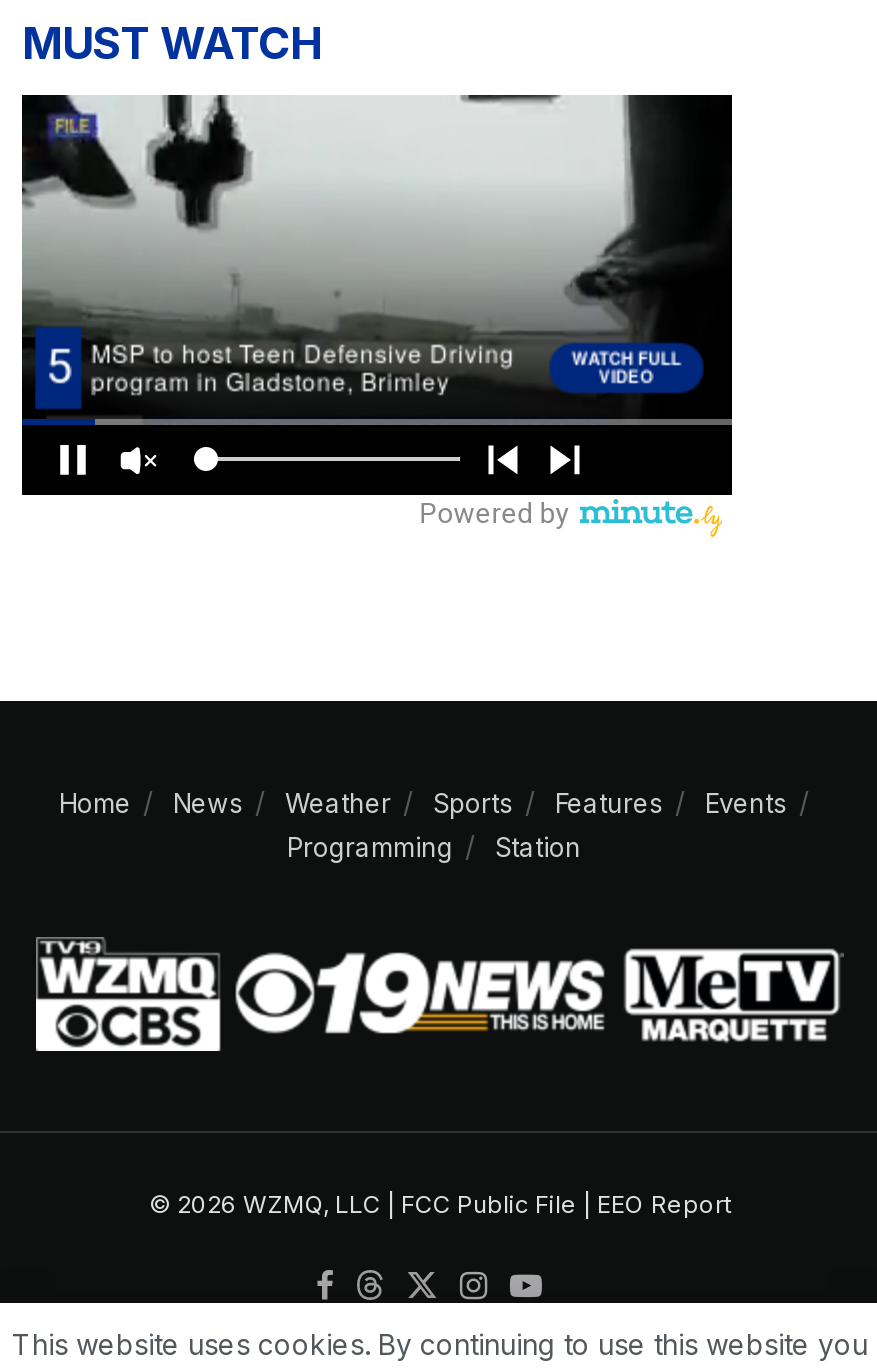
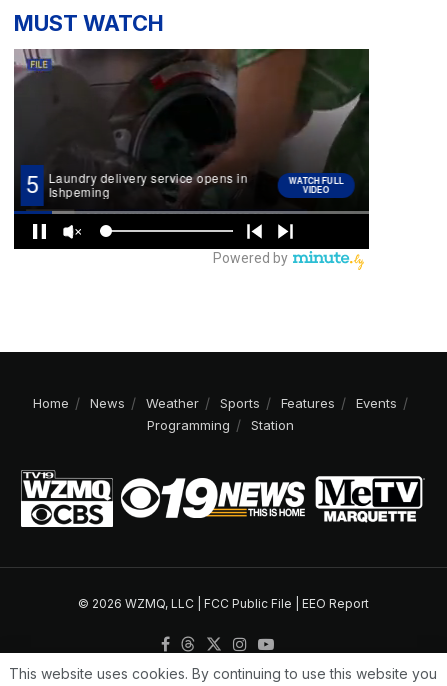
- [image]
+ [image]
